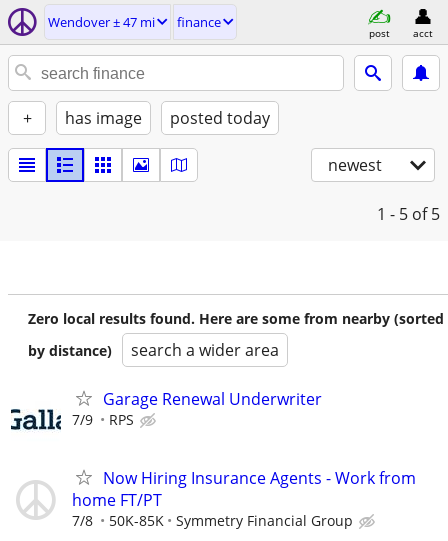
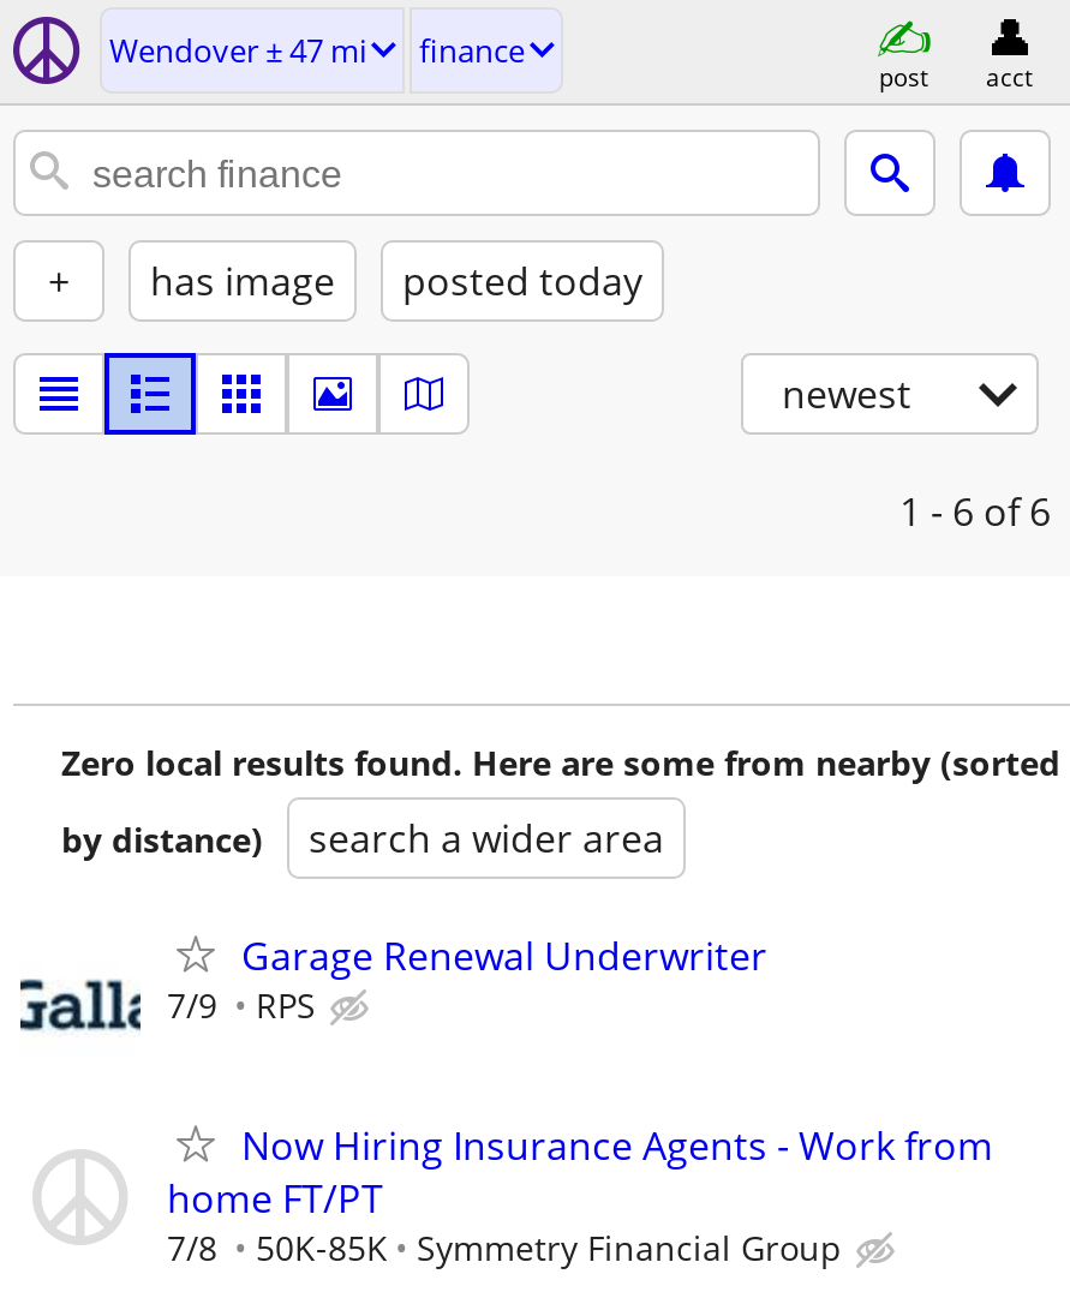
- 1 - 5 of 5
+ 1 - 6 of 6
